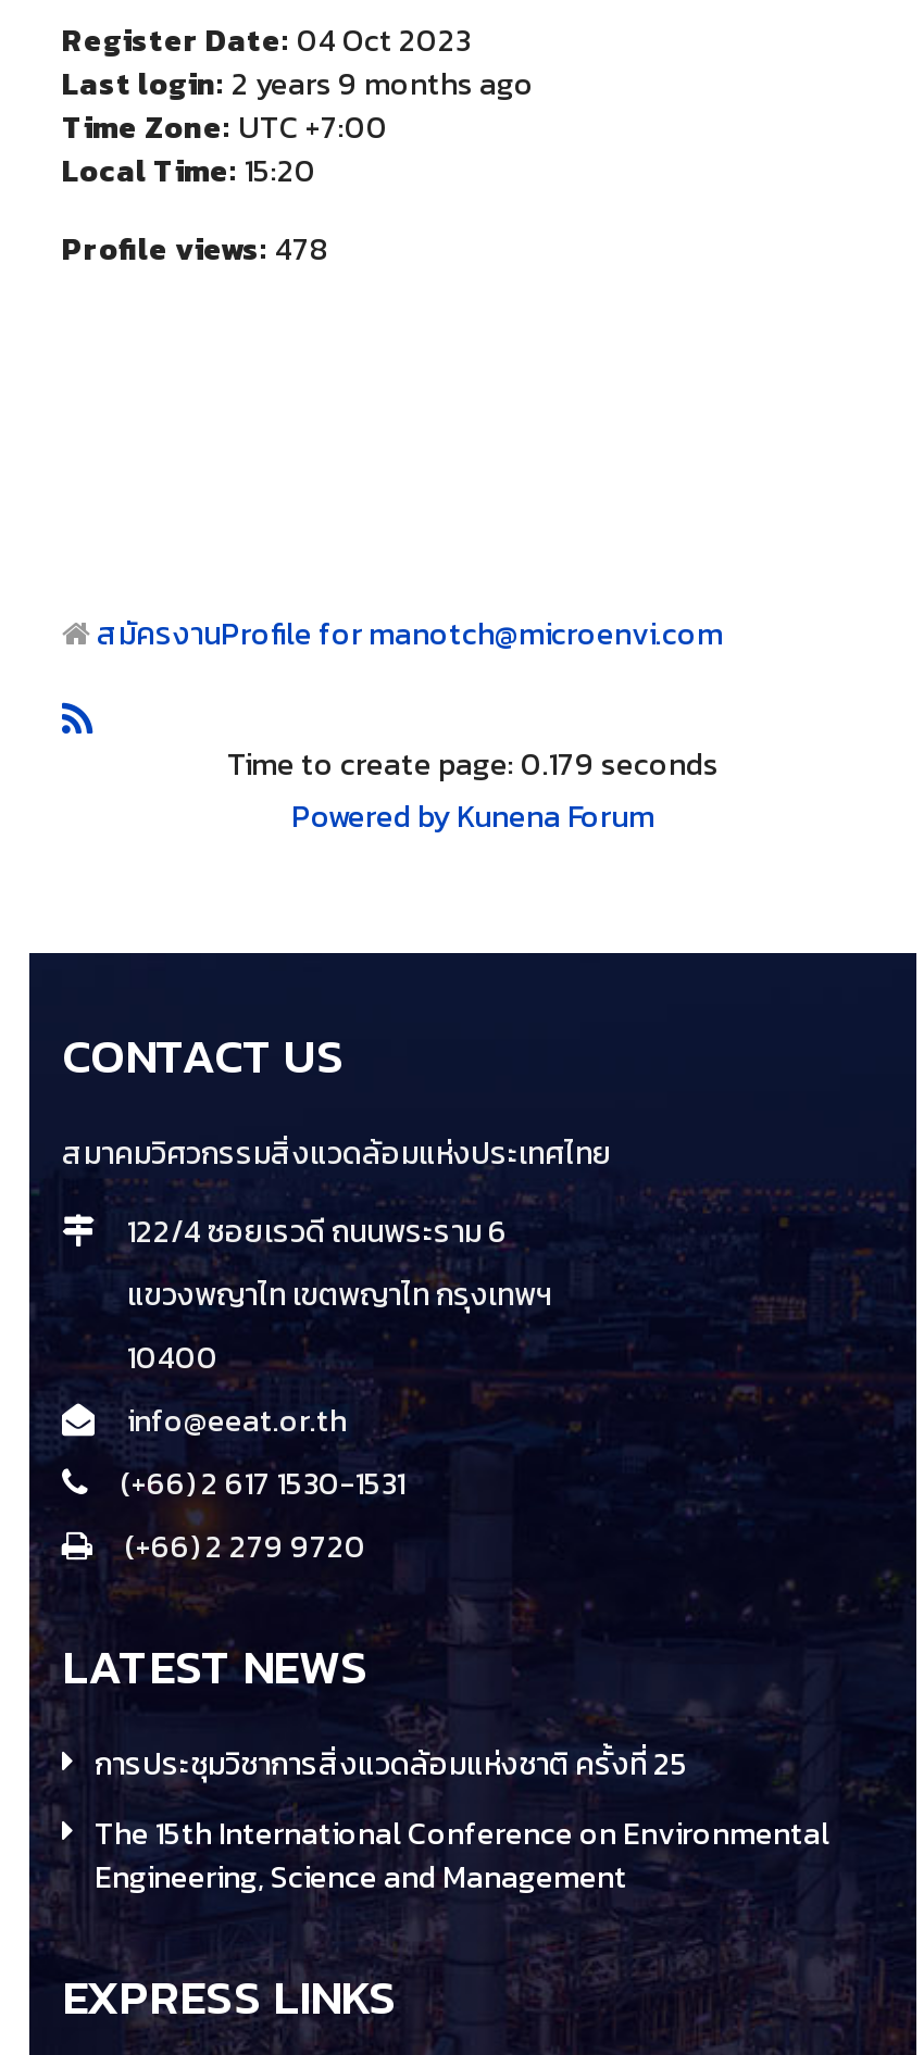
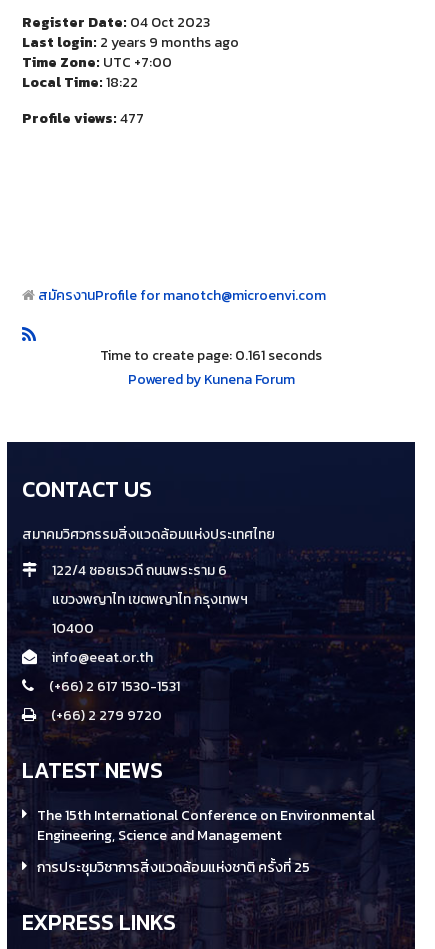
- Local Time: 15:20
+ Local Time: 18:22

- Profile views: 478
+ Profile views: 477

- Time to create page: 0.179 seconds
+ Time to create page: 0.161 seconds

moved down: การประชุมวิชาการสิ่งแวดล้อมแห่งชาติ ครั้งที่ 25

moved up: The 15th International Conference on Environmental | Engineering, Science and Management
